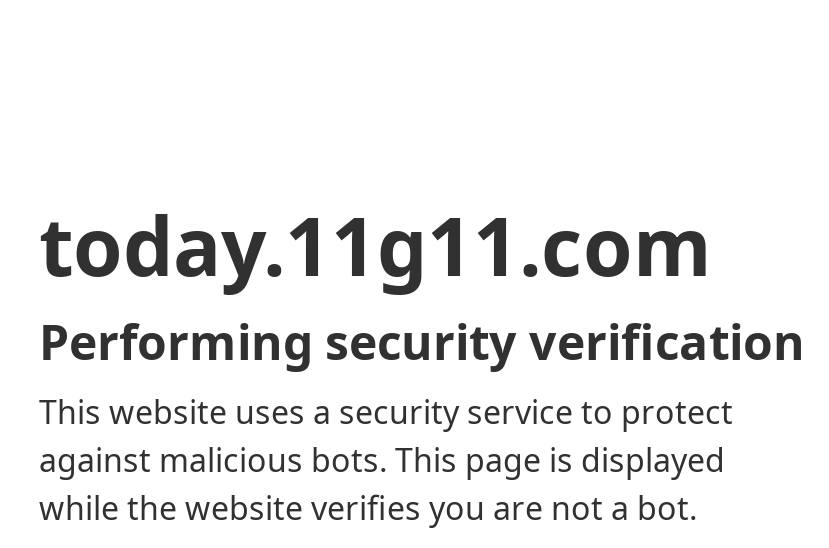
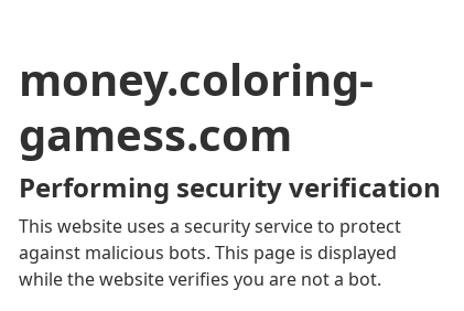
- today.11g11.com
+ money.coloring-
+ gamess.com
